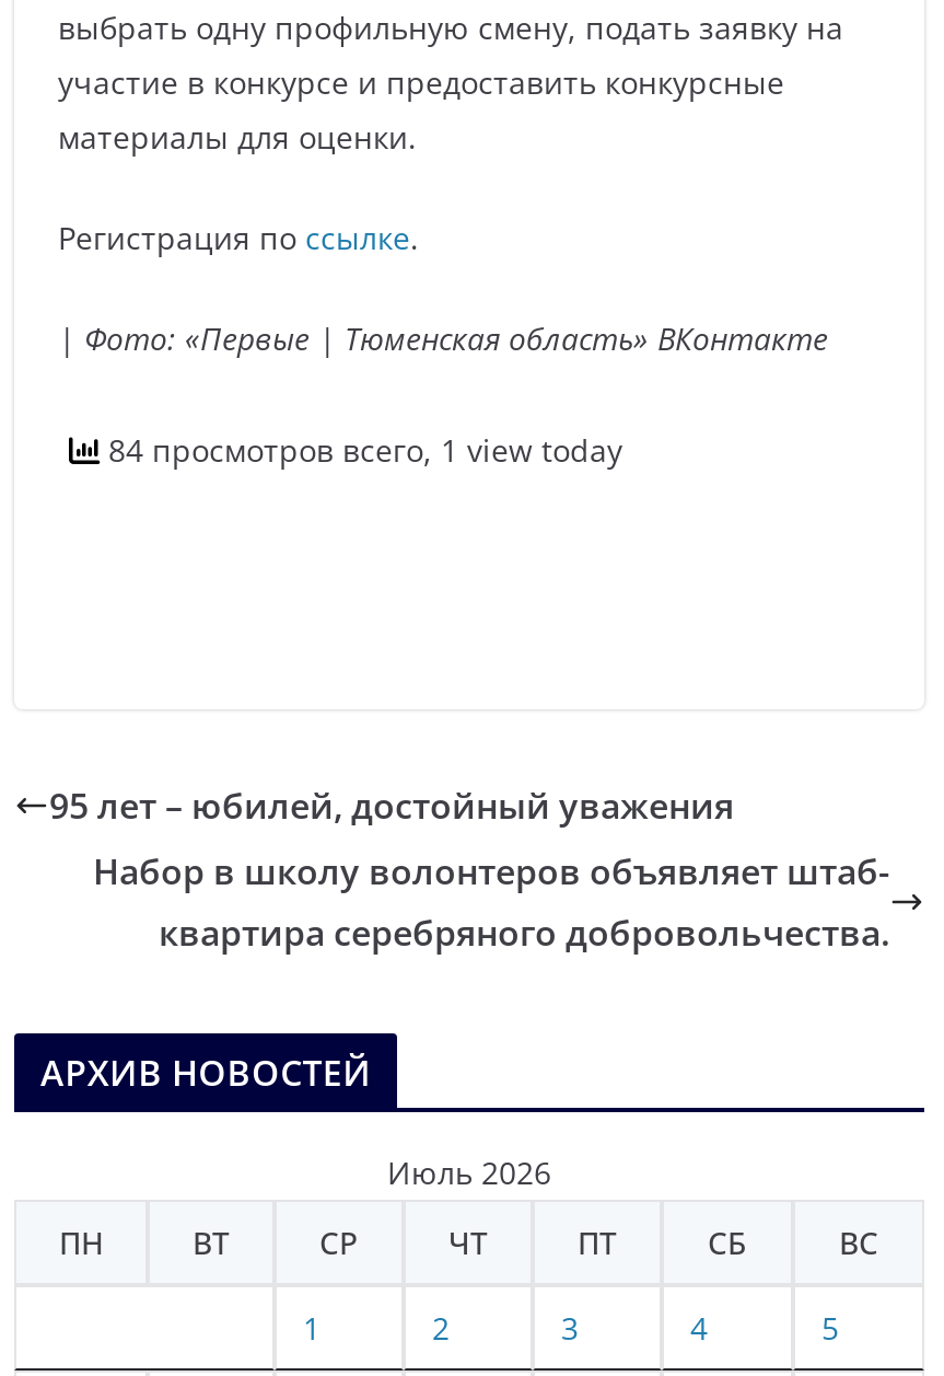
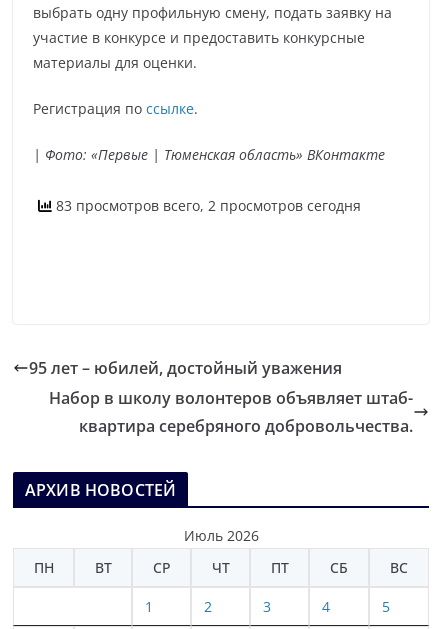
- 84 просмотров всего, 1 view today
+ 83 просмотров всего, 2 просмотров сегодня
